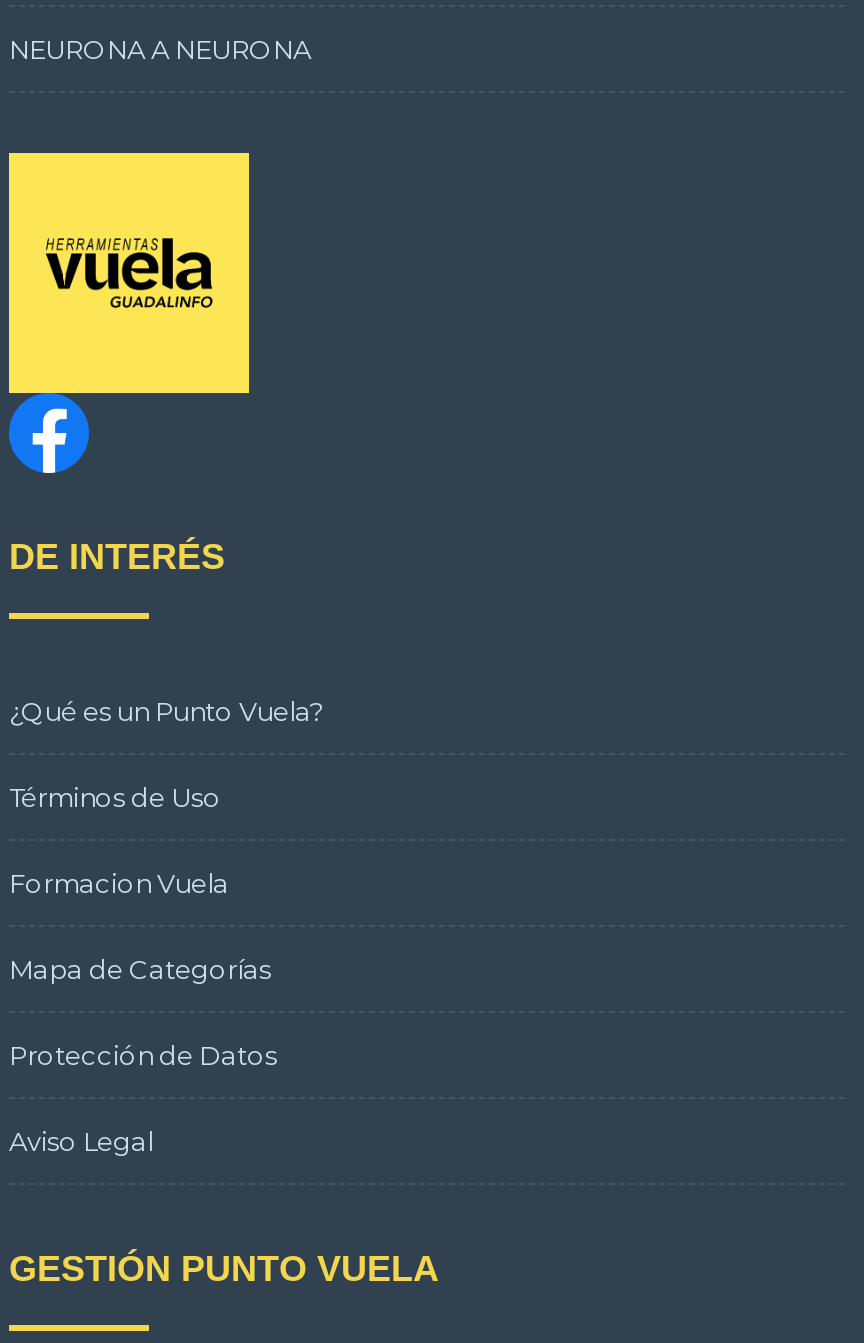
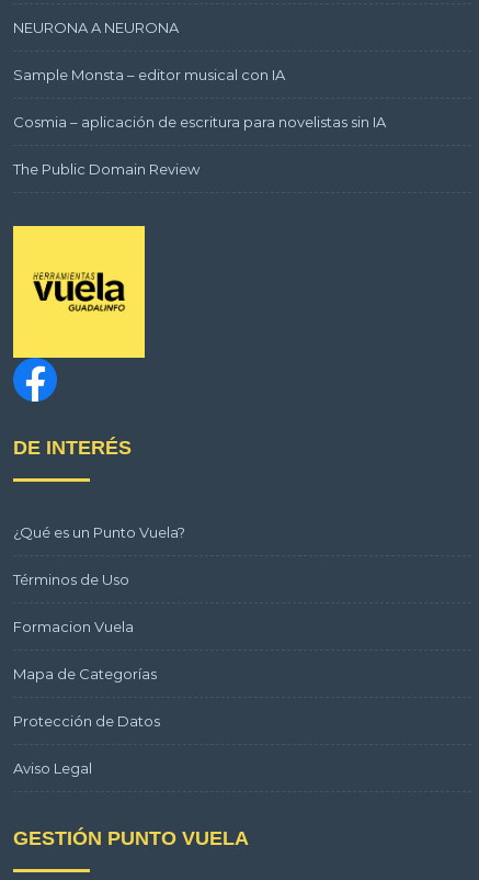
+ Sample Monsta – editor musical con IA
+ Cosmia – aplicación de escritura para novelistas sin IA
+ The Public Domain Review
